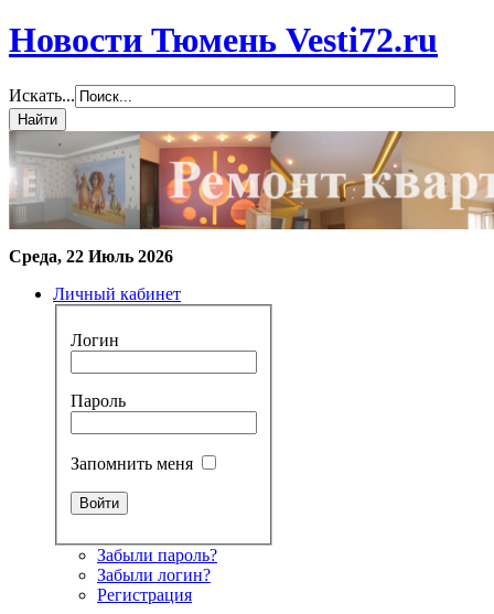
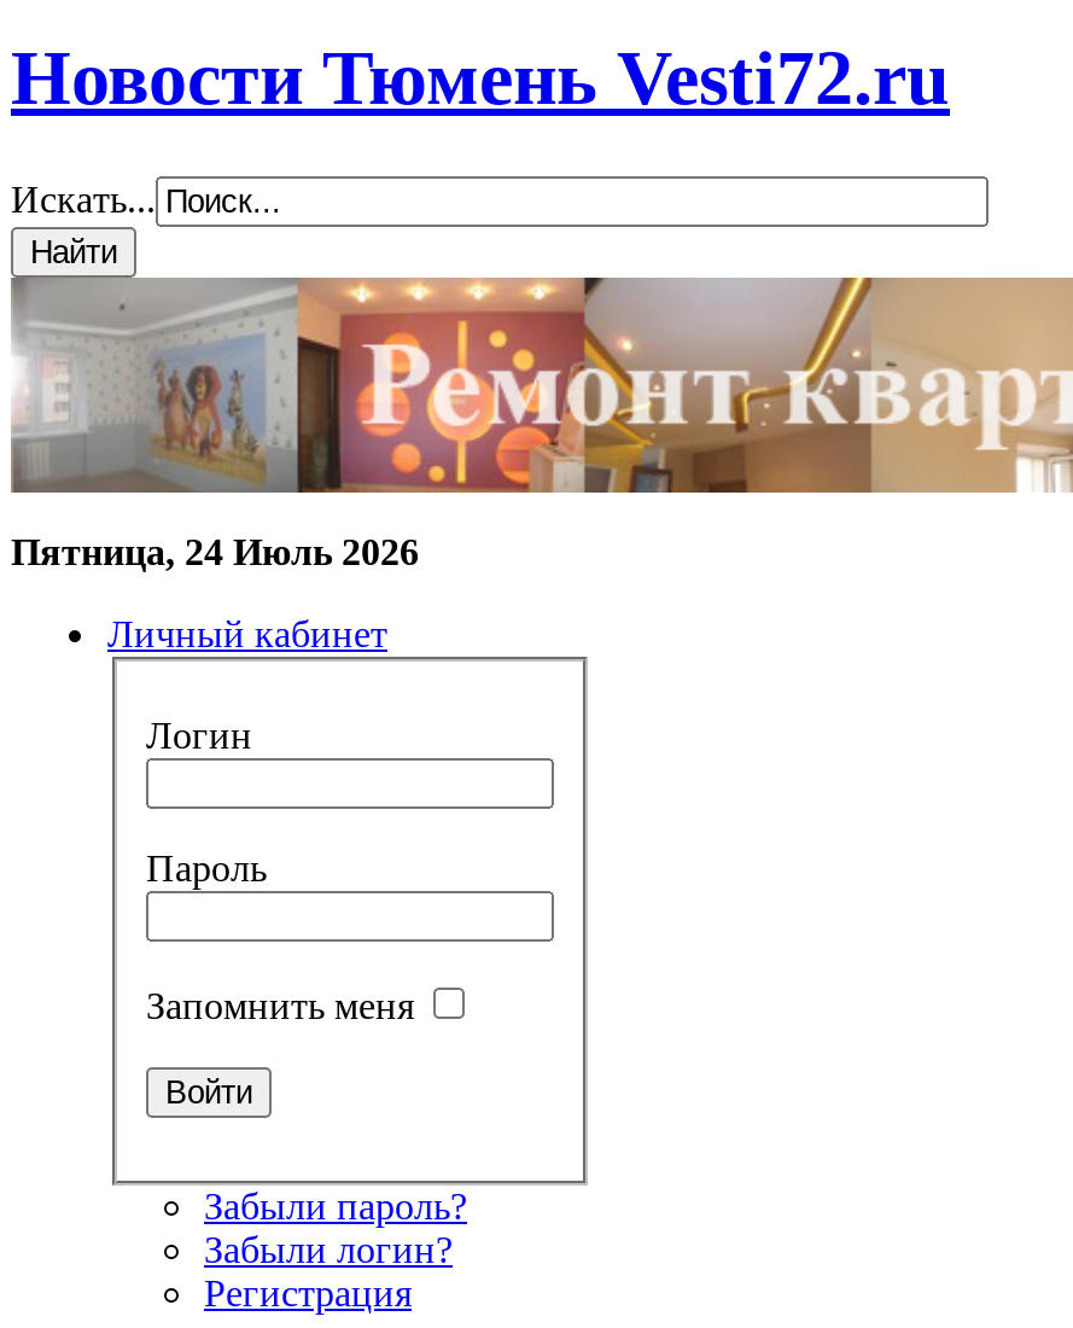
- Среда, 22 Июль 2026
+ Пятница, 24 Июль 2026
